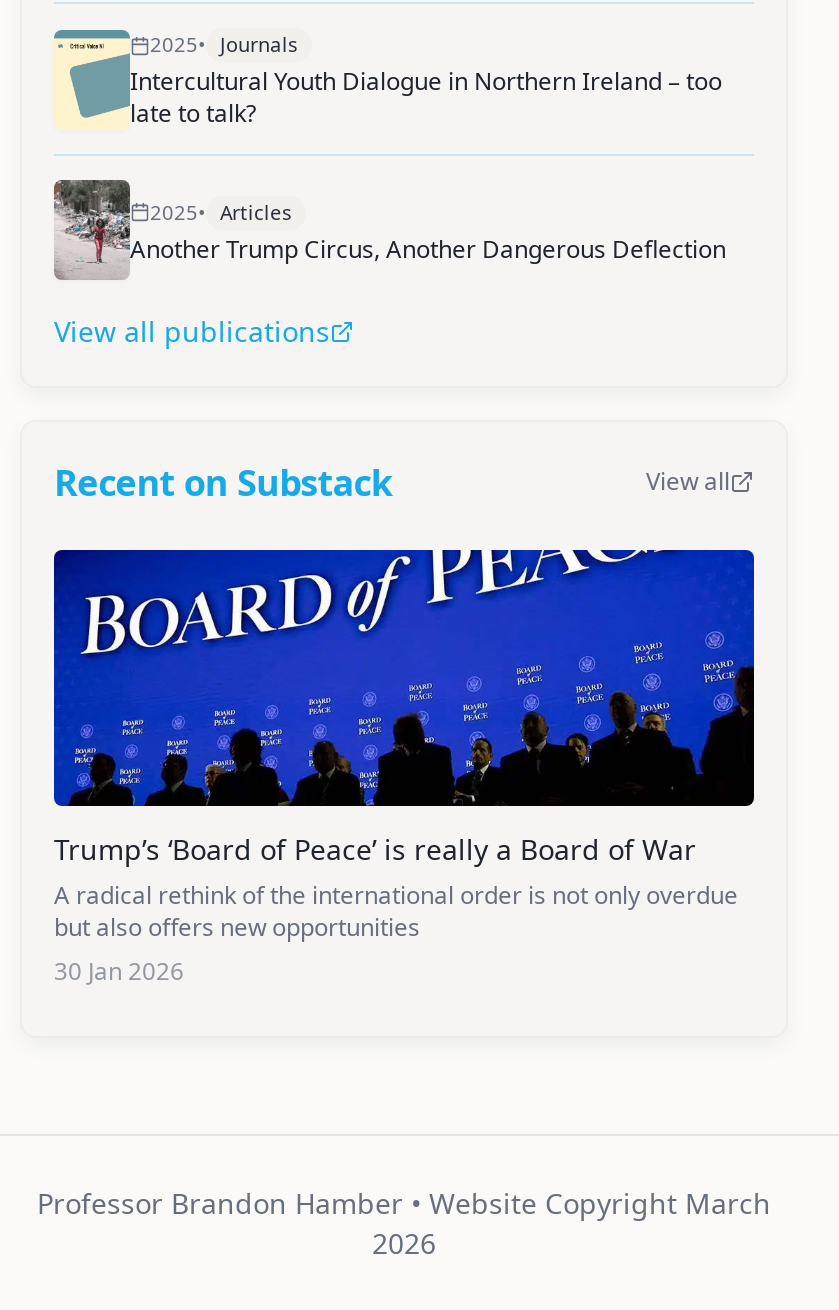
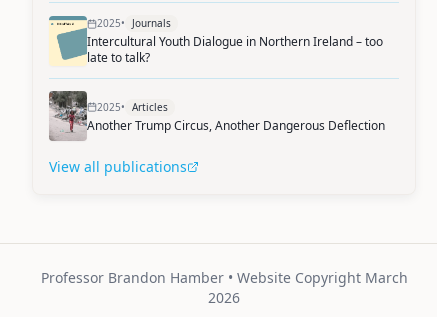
- Recent on Substack
- View all

- [image]
- Trump’s ‘Board of Peace’ is really a Board of War
- A radical rethink of the international order is not only overdue
- but also offers new opportunities
- 30 Jan 2026
